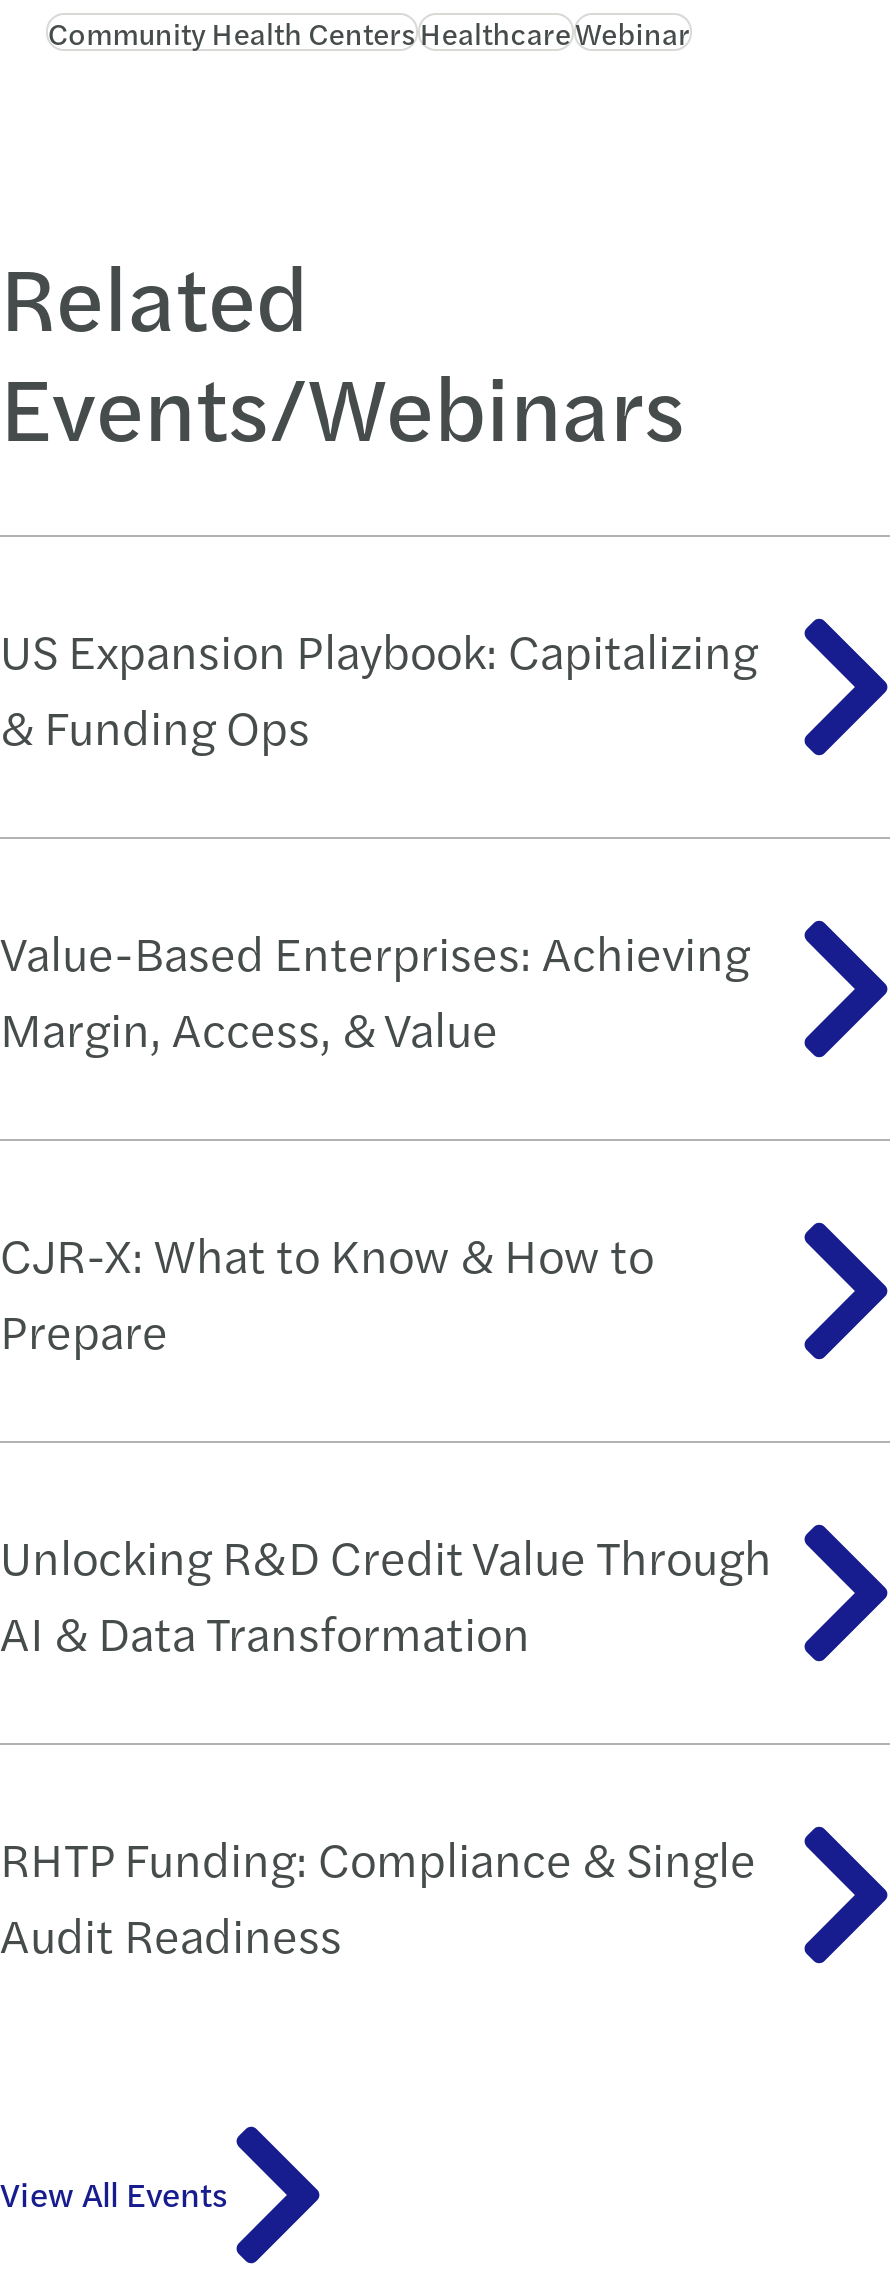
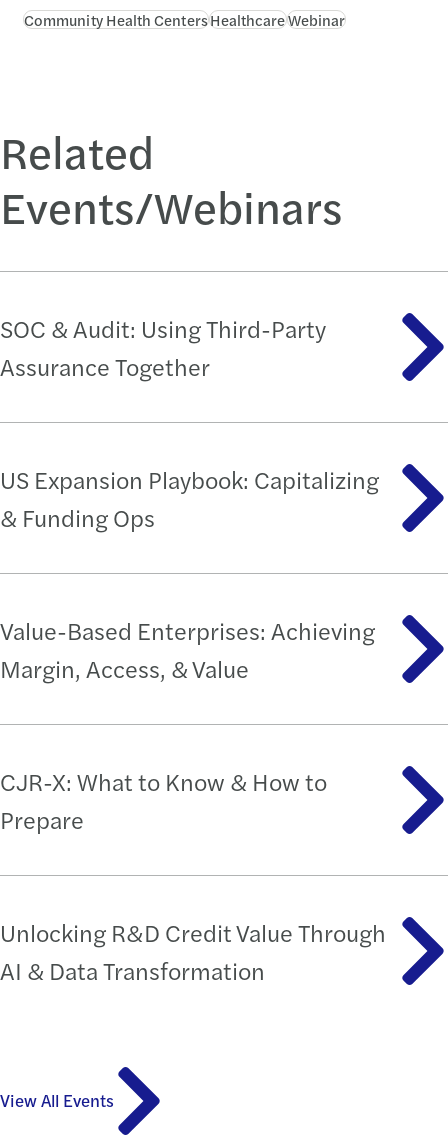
+ SOC & Audit: Using Third-Party
+ Assurance Together

moved down: US Expansion Playbook: Capitalizing | & Funding Ops | Value-Based Enterprises: Achieving | Margin, Access, & Value | CJR-X: What to Know & How to | Prepare | Unlocking R&D Credit Value Through | AI & Data Transformation

- RHTP Funding: Compliance & Single
- Audit Readiness
